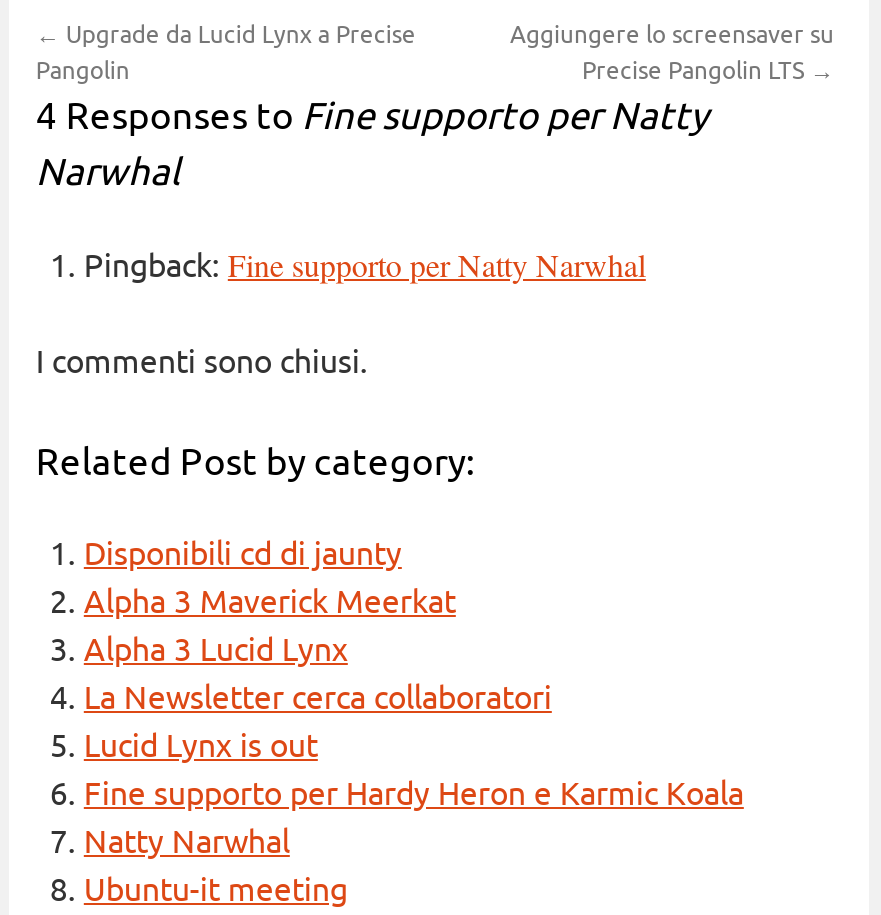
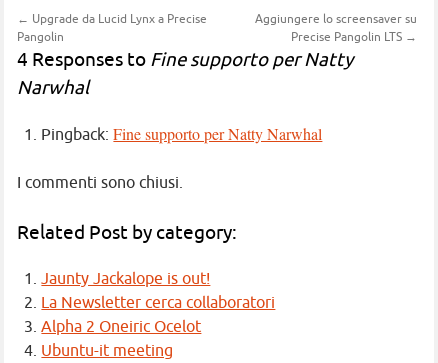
- Disponibili cd di jaunty
- Alpha 3 Maverick Meerkat
- Alpha 3 Lucid Lynx
+ Jaunty Jackalope is out!

- Lucid Lynx is out
- Fine supporto per Hardy Heron e Karmic Koala
- Natty Narwhal
+ Alpha 2 Oneiric Ocelot
